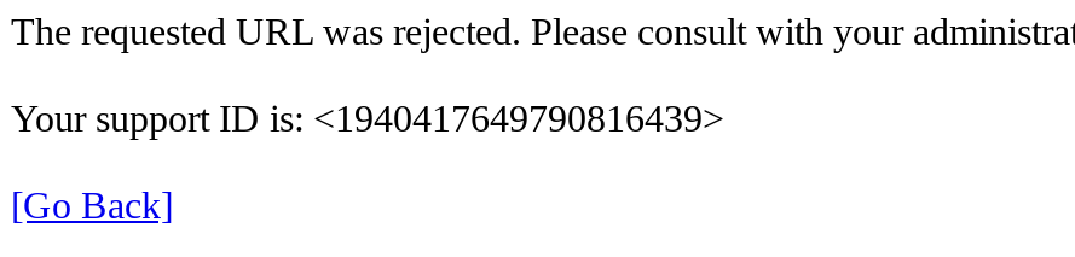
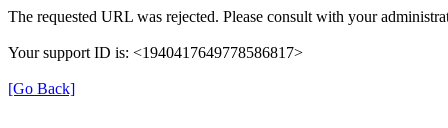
- Your support ID is: <1940417649790816439>
+ Your support ID is: <1940417649778586817>
